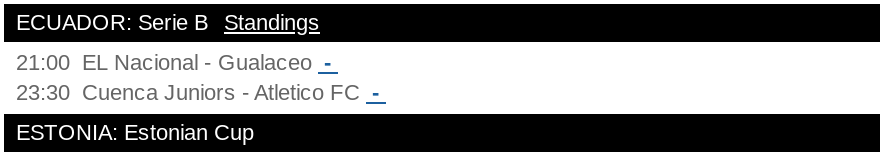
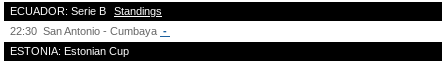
- 21:00 EL Nacional - Gualaceo -
- 23:30 Cuenca Juniors - Atletico FC -
+ 22:30 San Antonio - Cumbaya -
